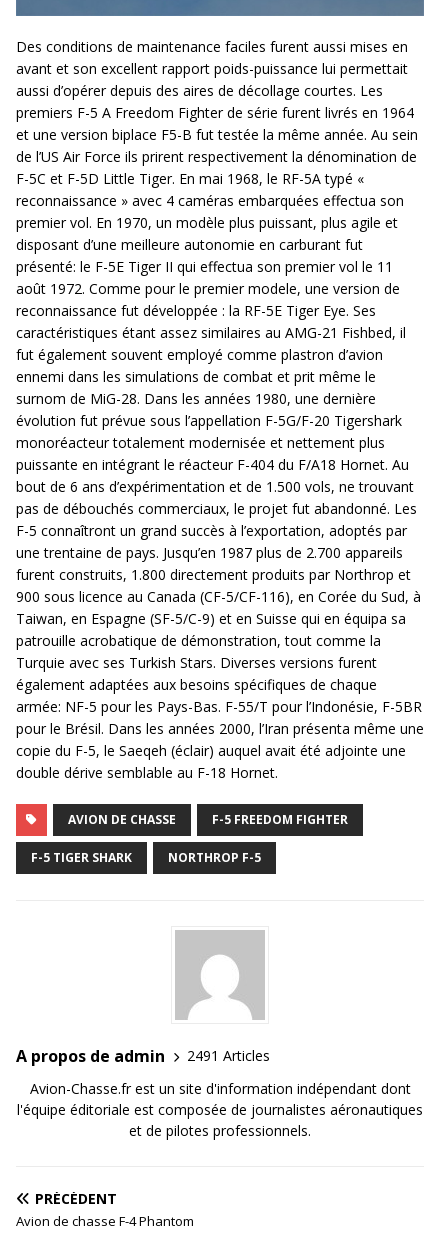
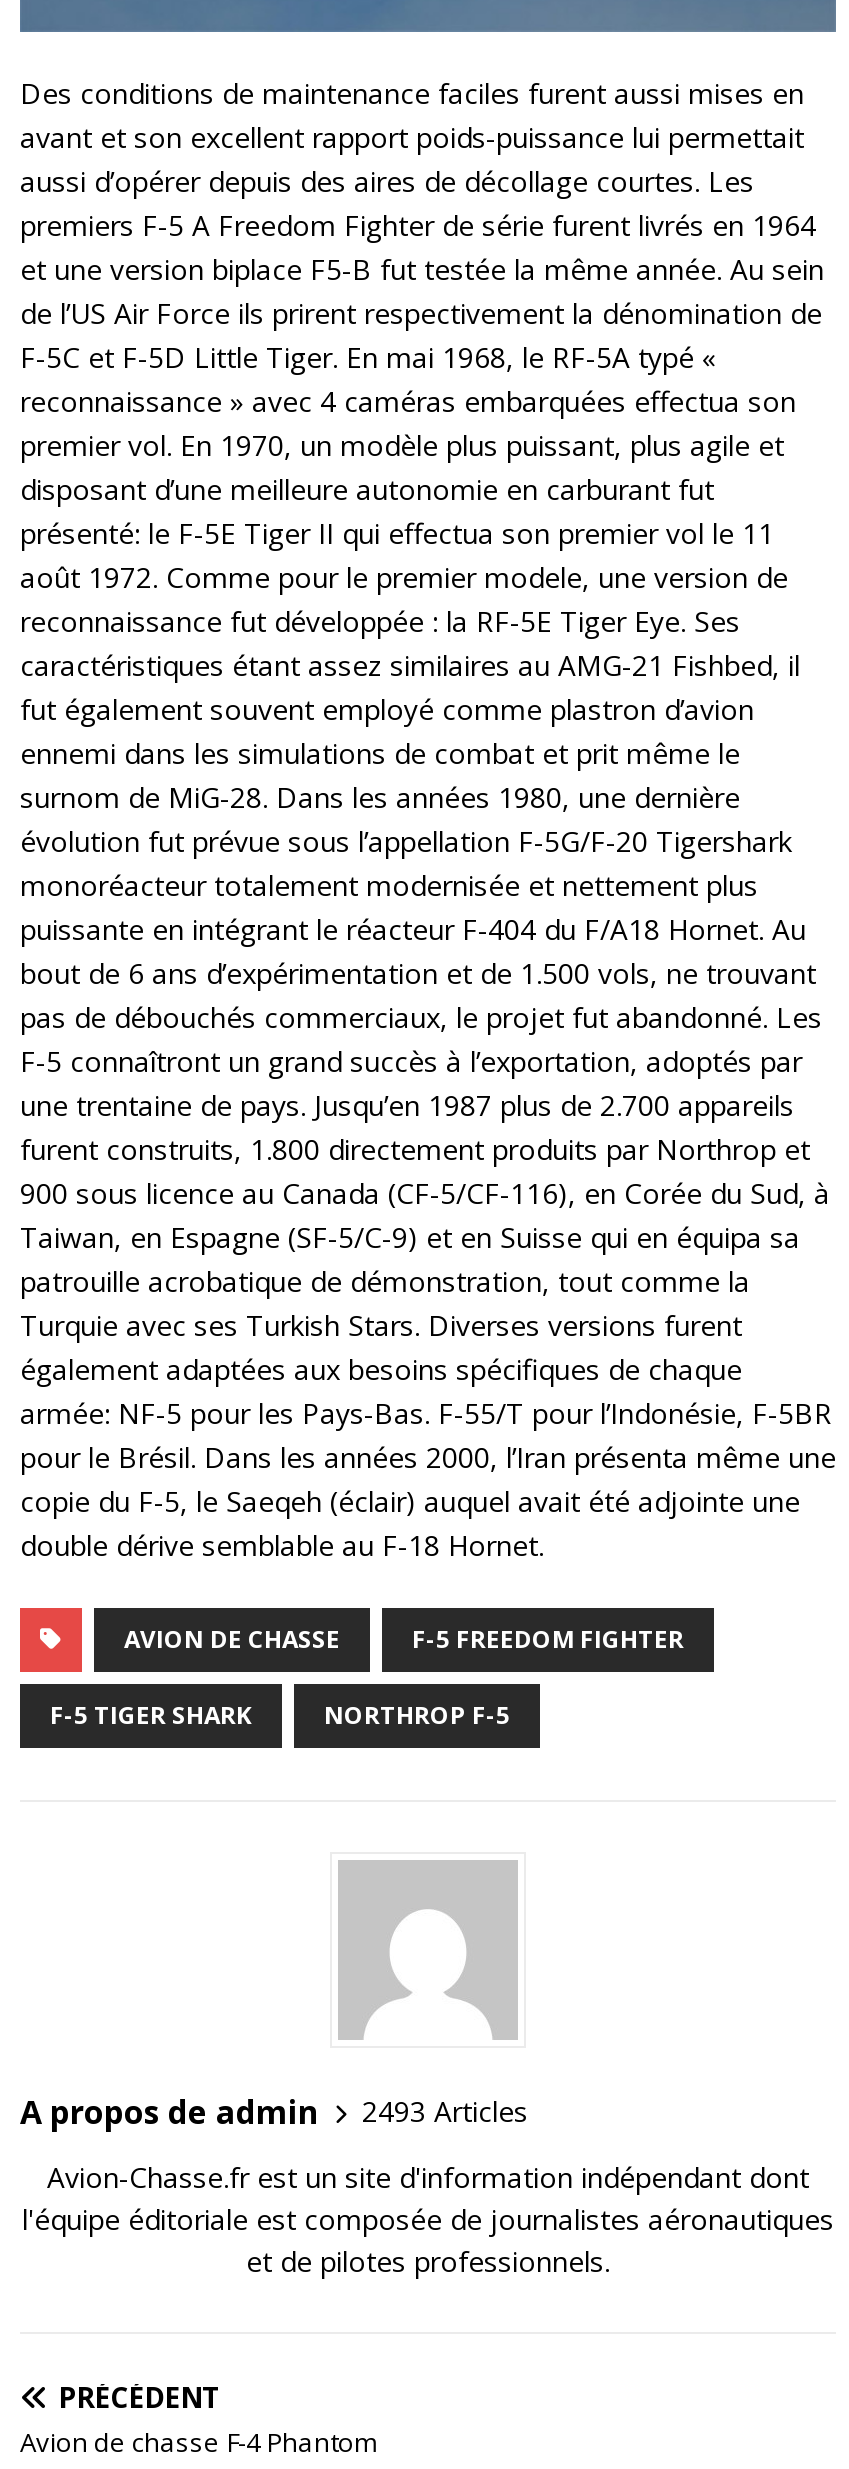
- A propos de admin 2491 Articles
+ A propos de admin 2493 Articles
